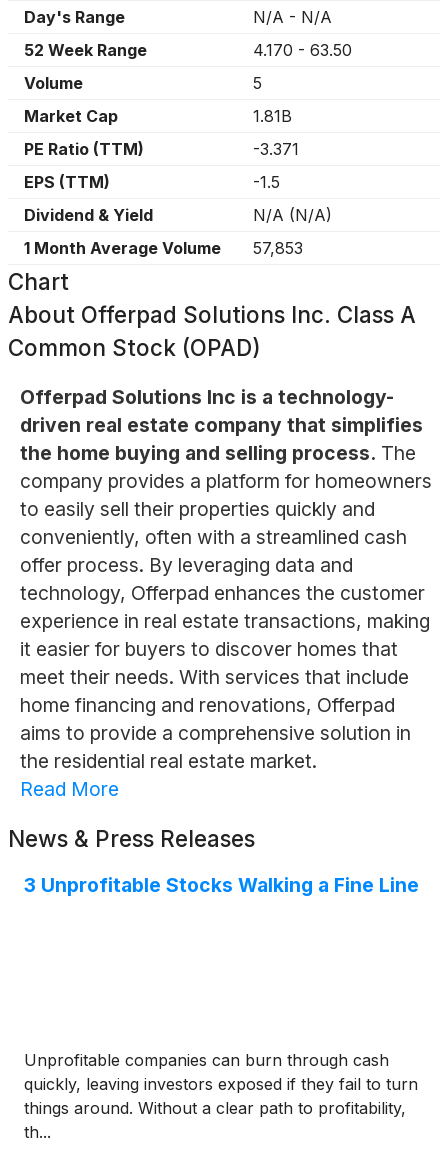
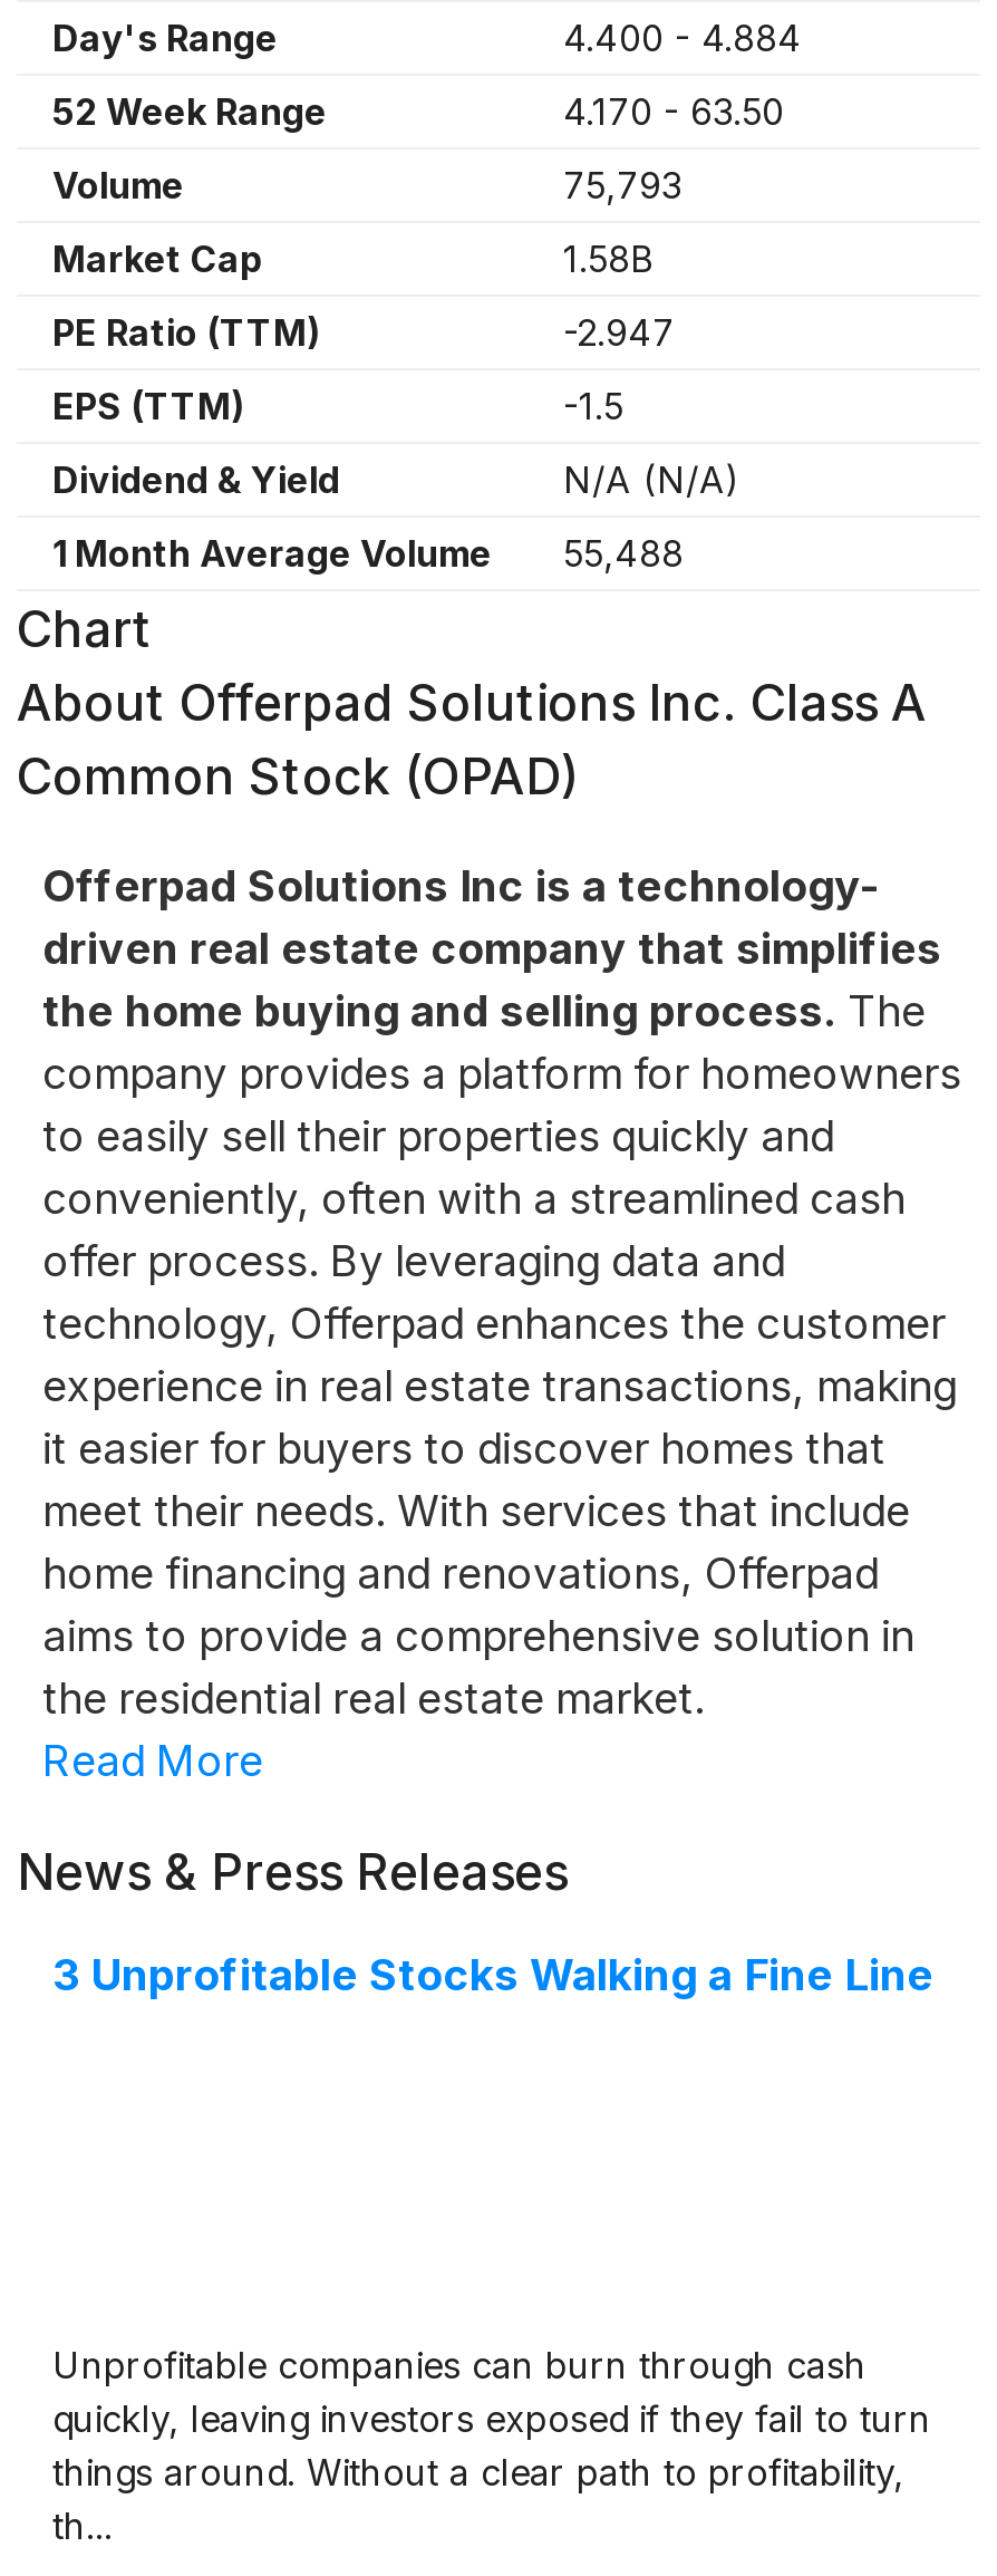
- N/A - N/A
+ 4.400 - 4.884

- 5
+ 75,793

- 1.81B
+ 1.58B

- -3.371
+ -2.947

- 1 Month Average Volume 57,853
+ 1 Month Average Volume 55,488
